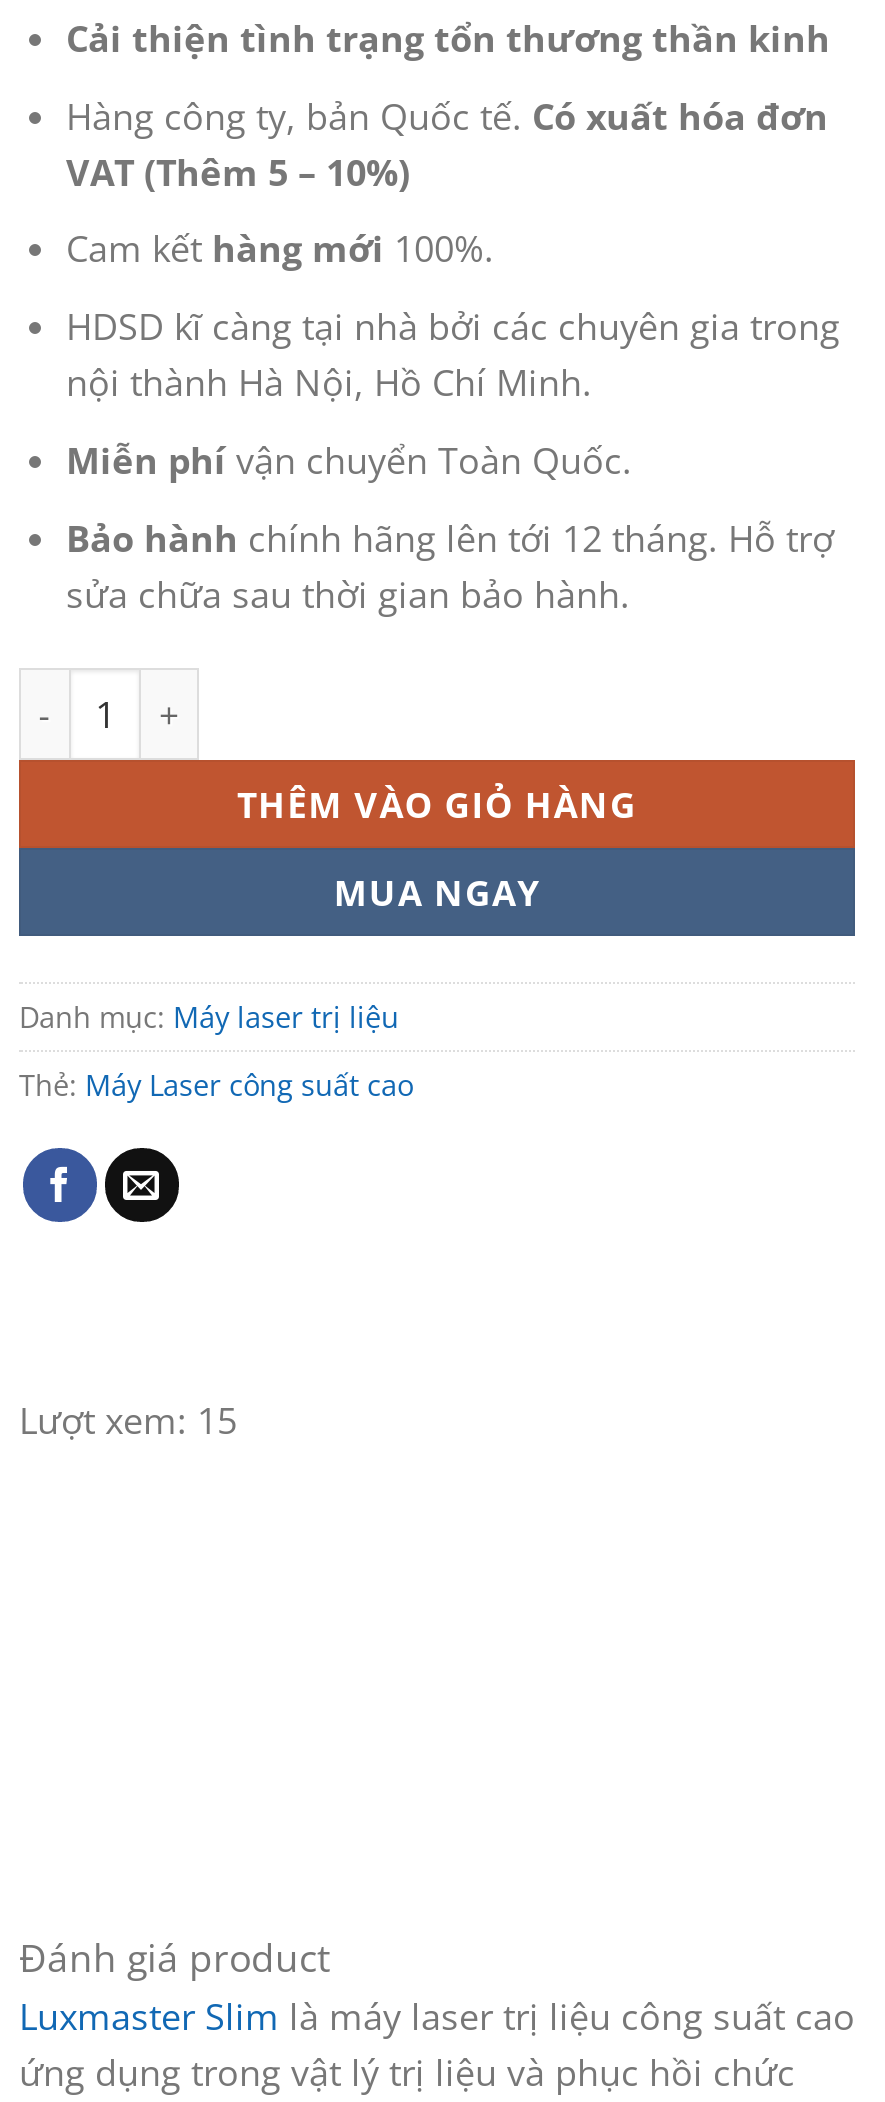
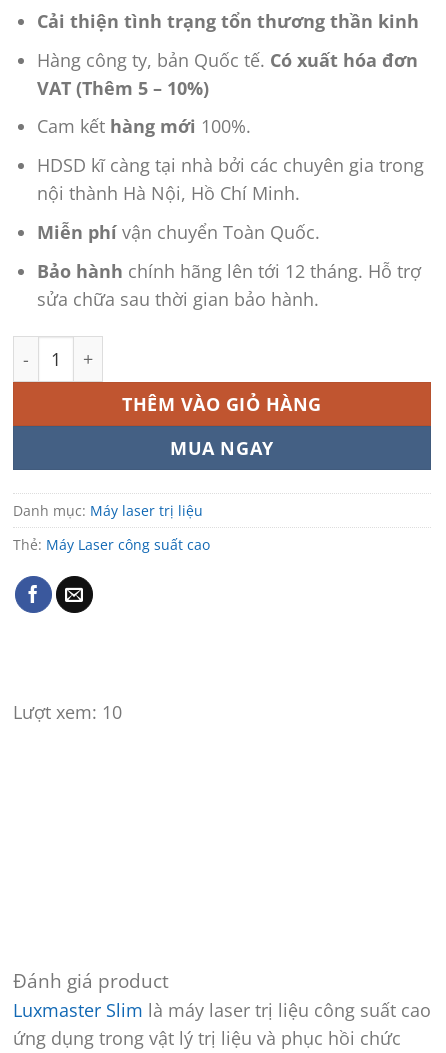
- Lượt xem: 15
+ Lượt xem: 10
